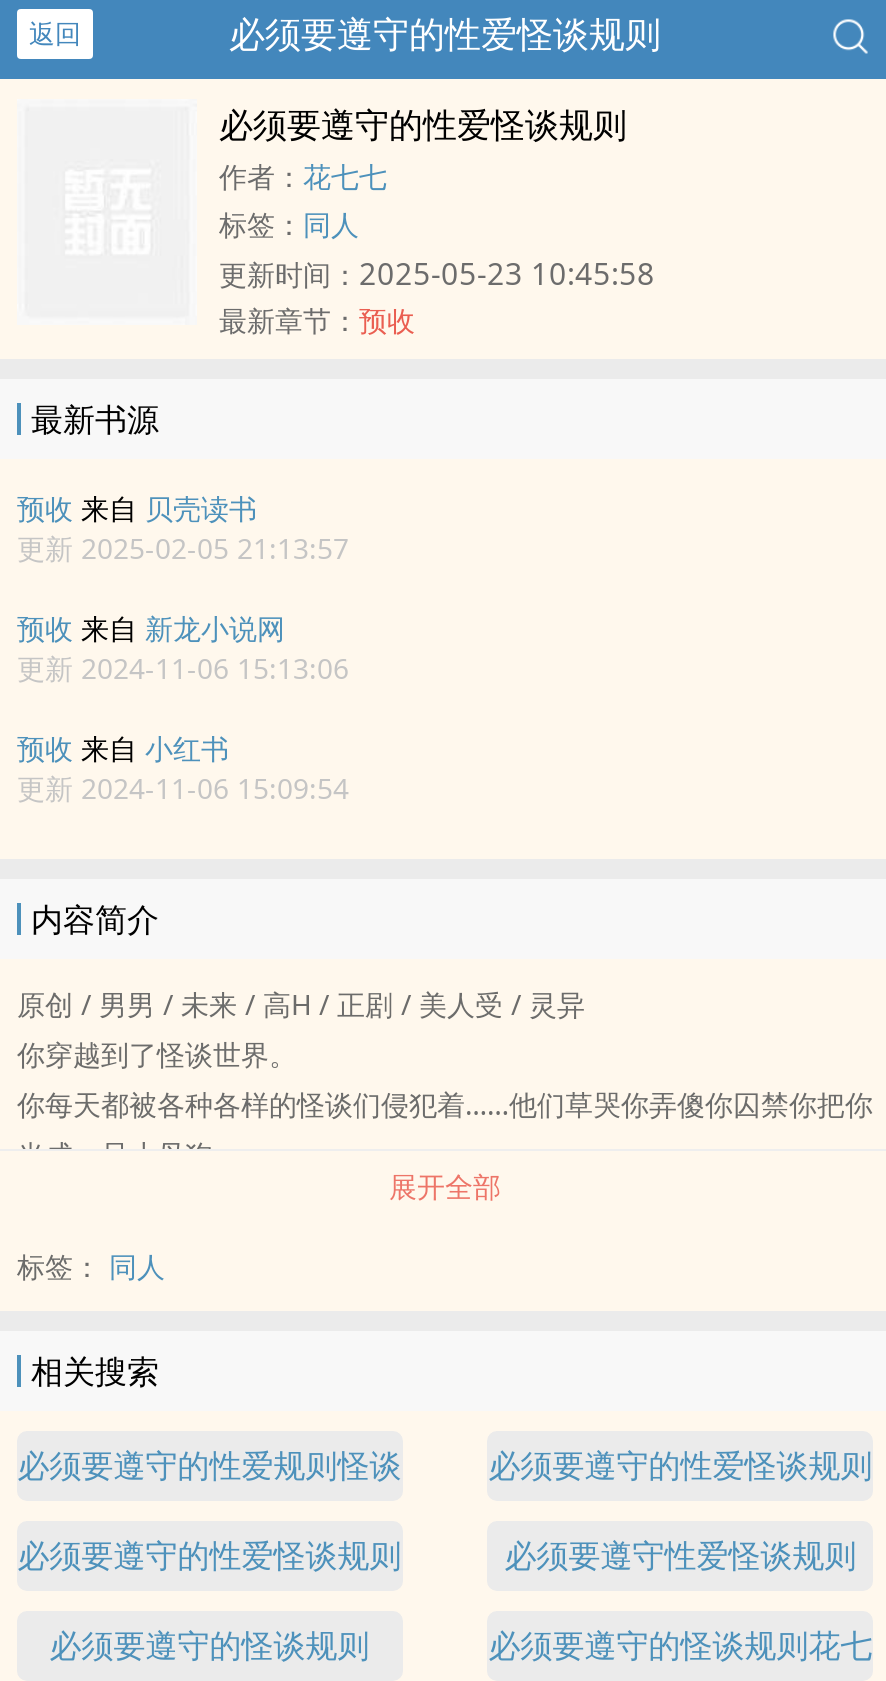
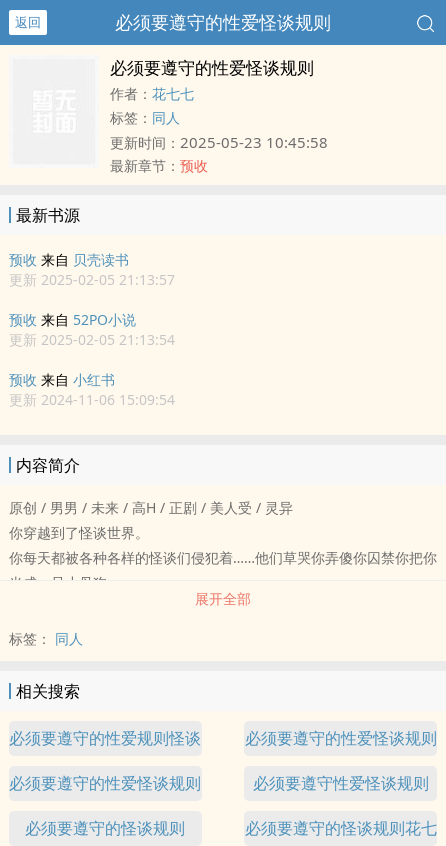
- 预收来自新龙小说网
- 更新 2024-11-06 15:13:06
+ 预收来自52PO小说
+ 更新 2025-02-05 21:13:54
